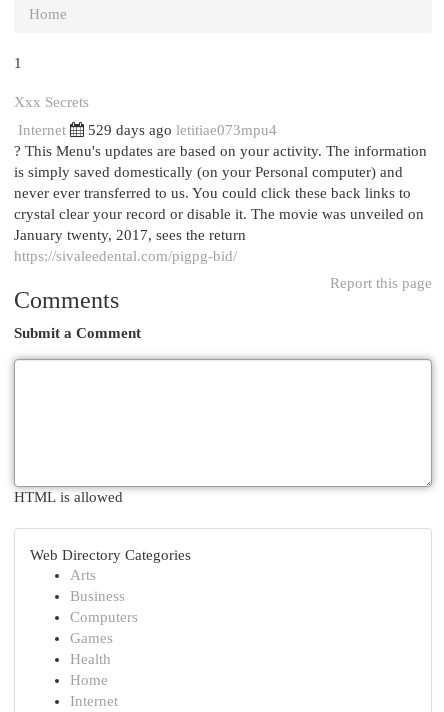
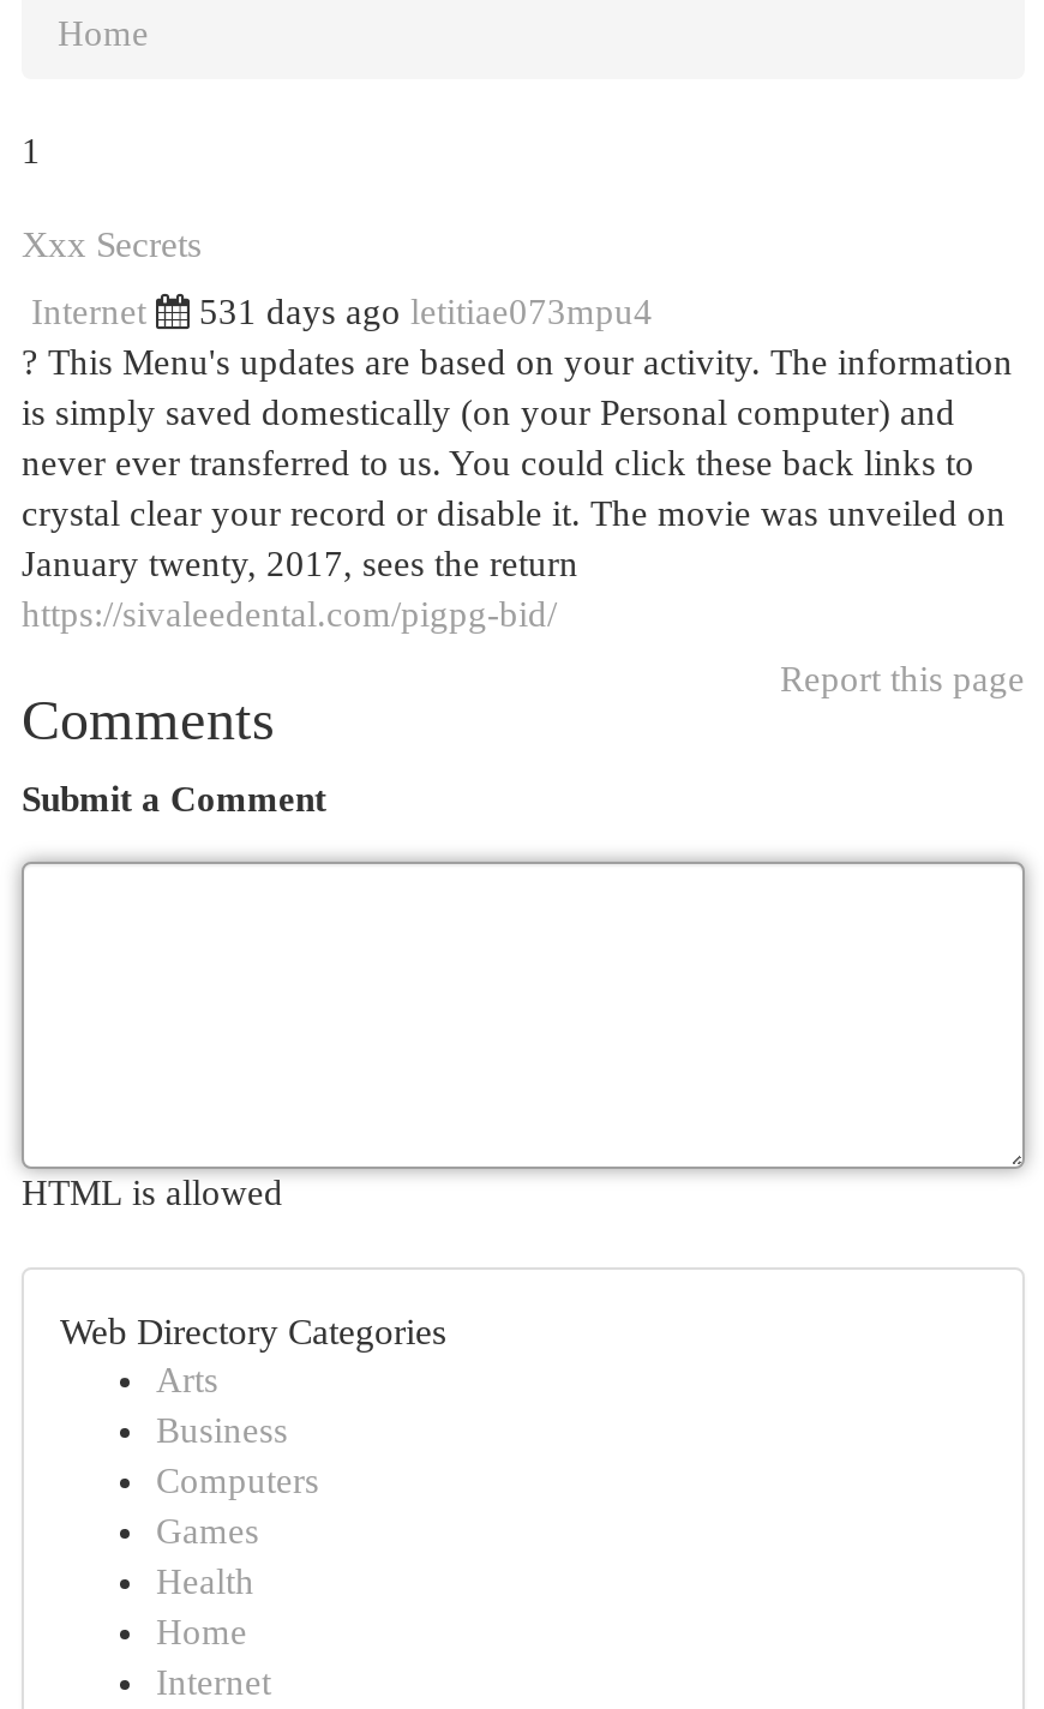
- 529 days ago letitiae073mpu4
+ 531 days ago letitiae073mpu4
